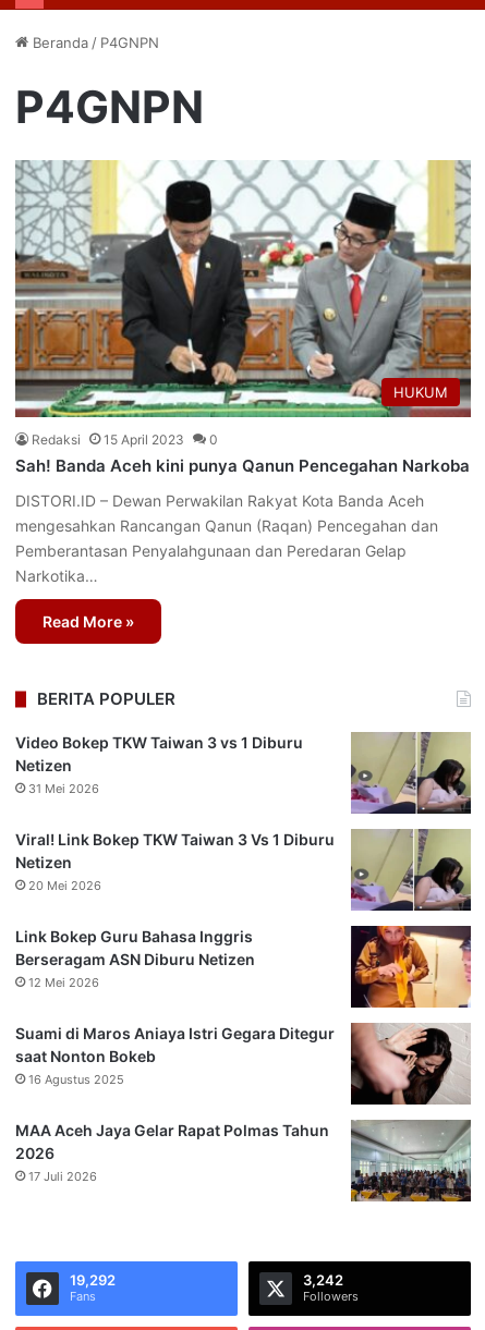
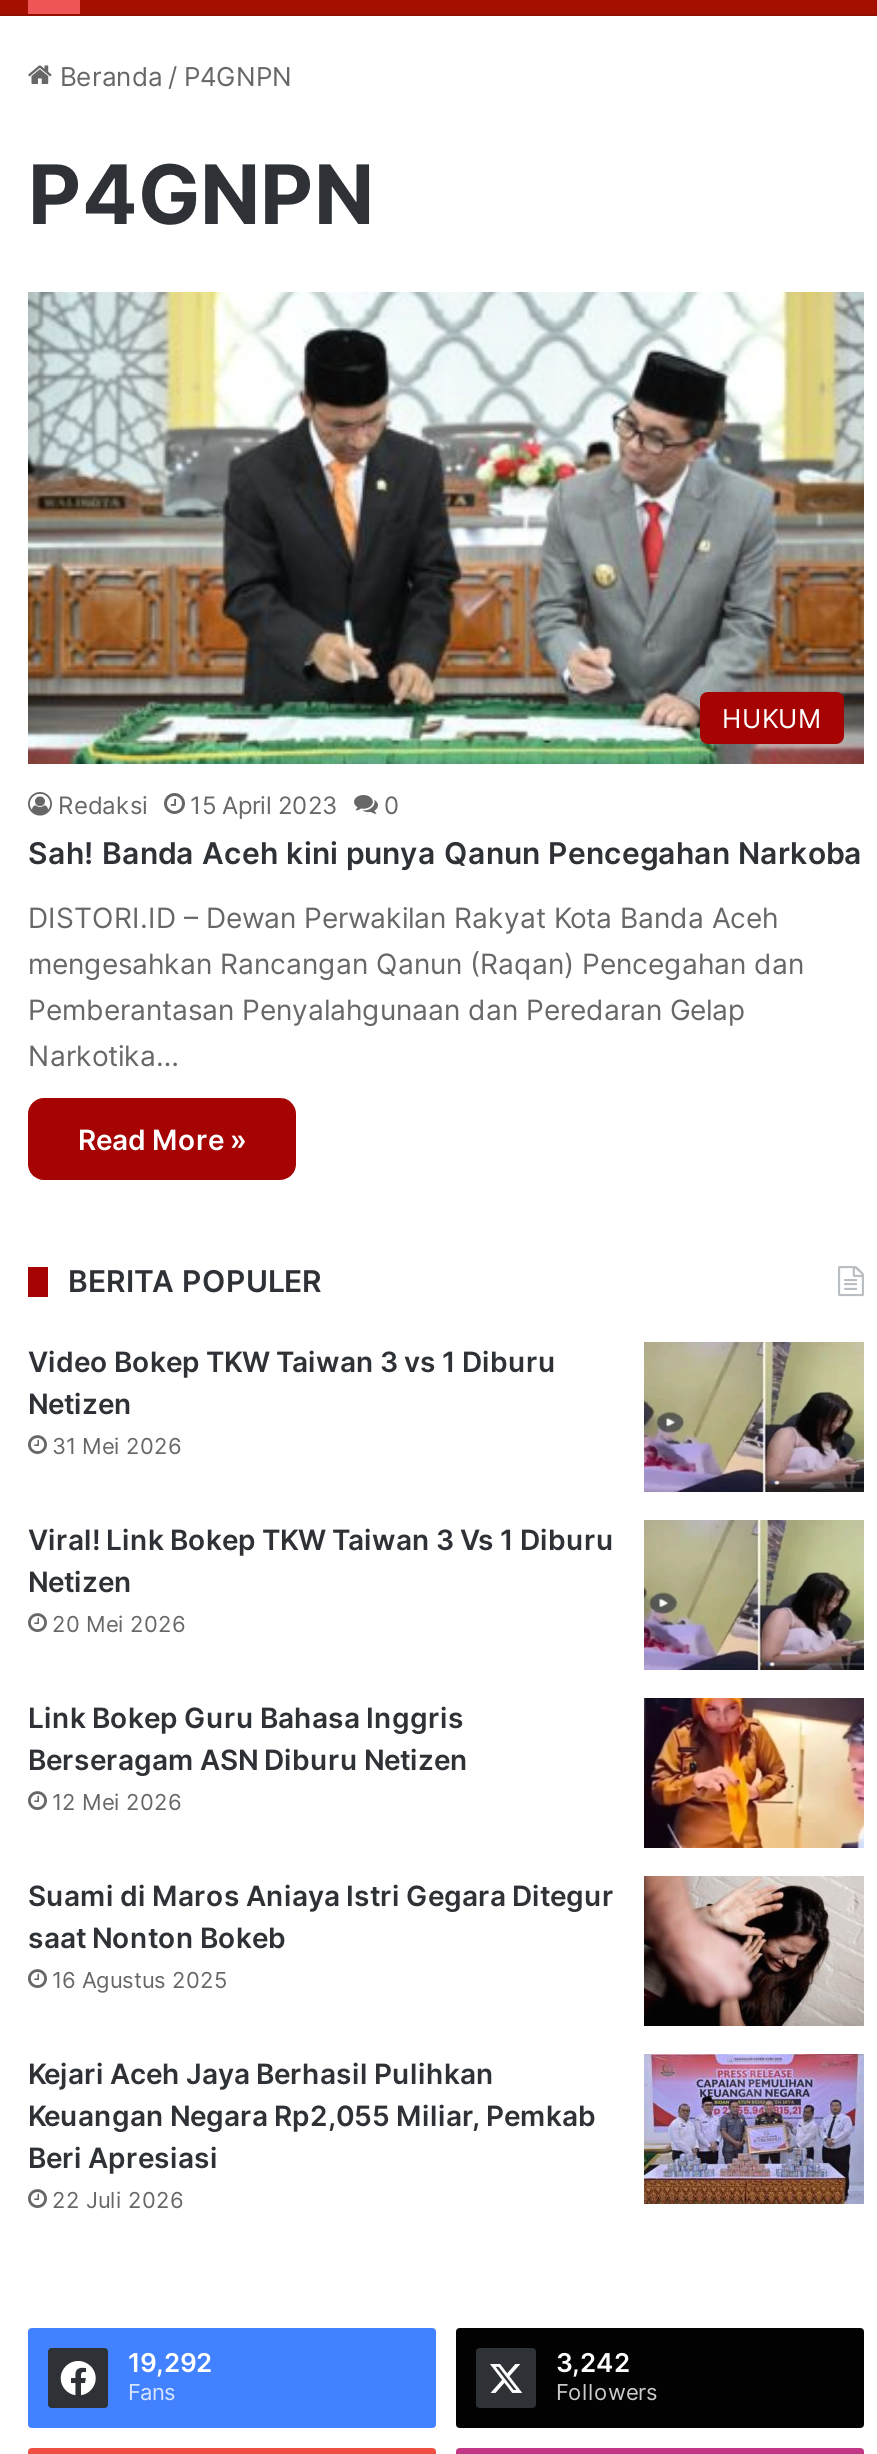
- [image]
- MAA Aceh Jaya Gelar Rapat Polmas Tahun
- 2026
- 17 Juli 2026
+ [image]
+ Kejari Aceh Jaya Berhasil Pulihkan
+ Keuangan Negara Rp2,055 Miliar, Pemkab
+ Beri Apresiasi
+ 22 Juli 2026
